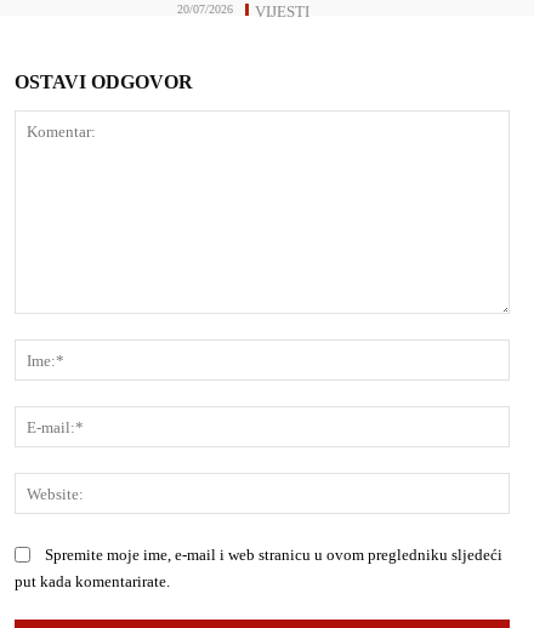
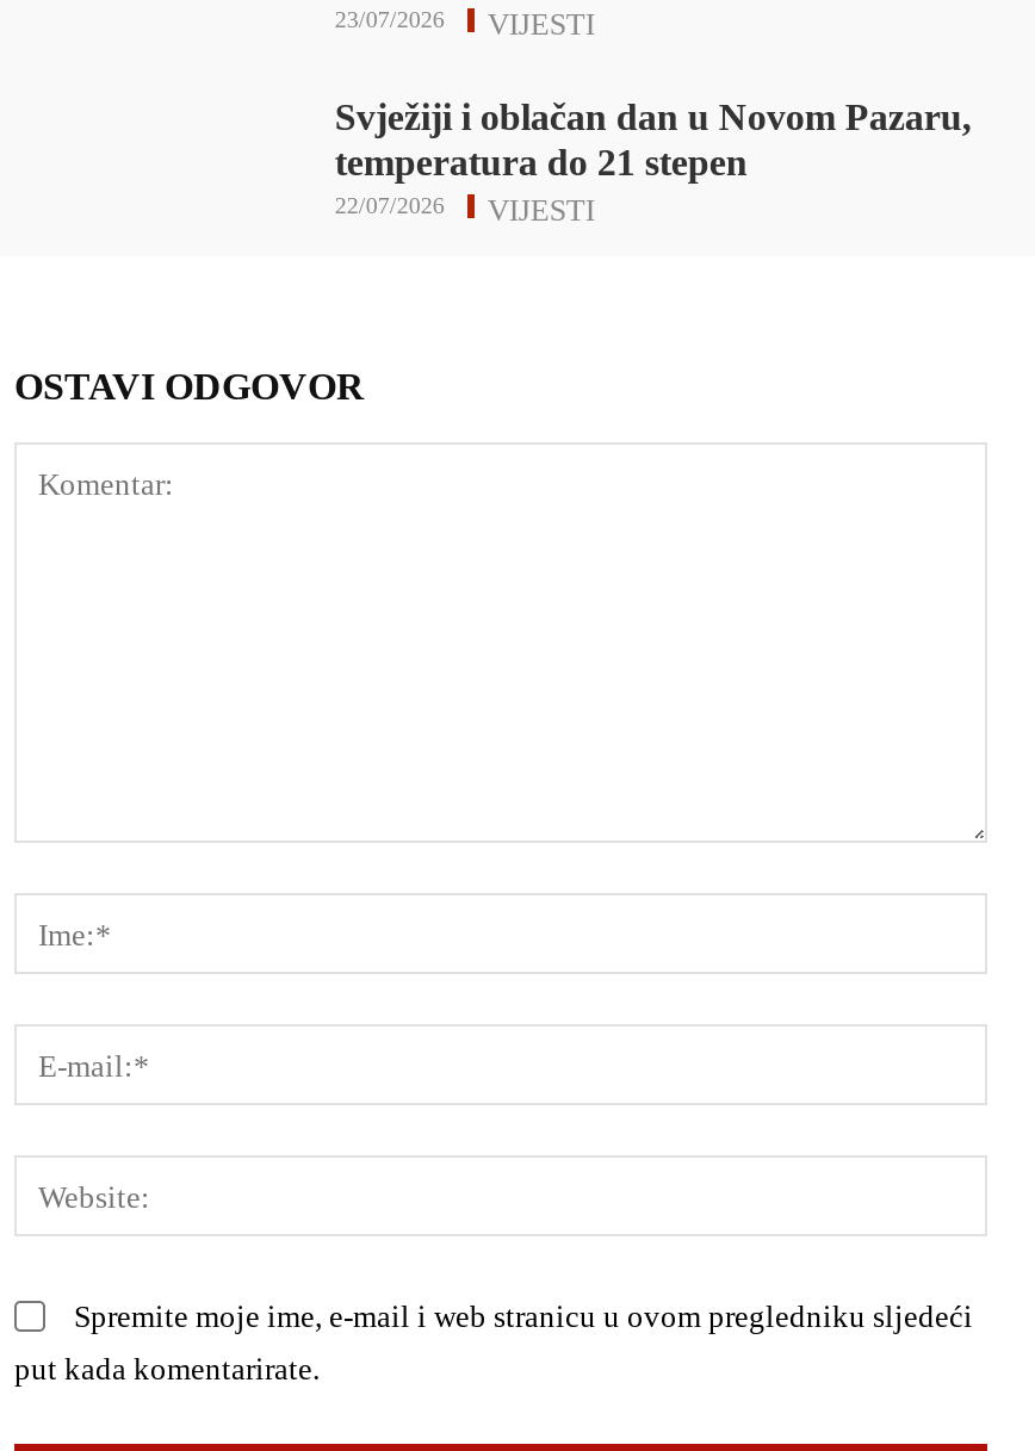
- 20/07/2026
+ 23/07/2026
+ Svježiji i oblačan dan u Novom Pazaru,
+ temperatura do 21 stepen
+ VIJESTI
+ 22/07/2026
